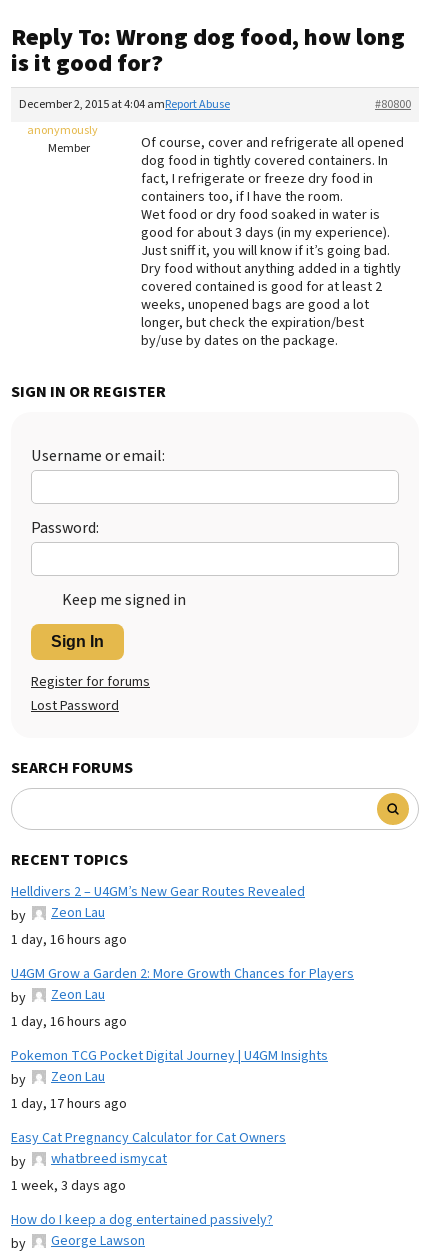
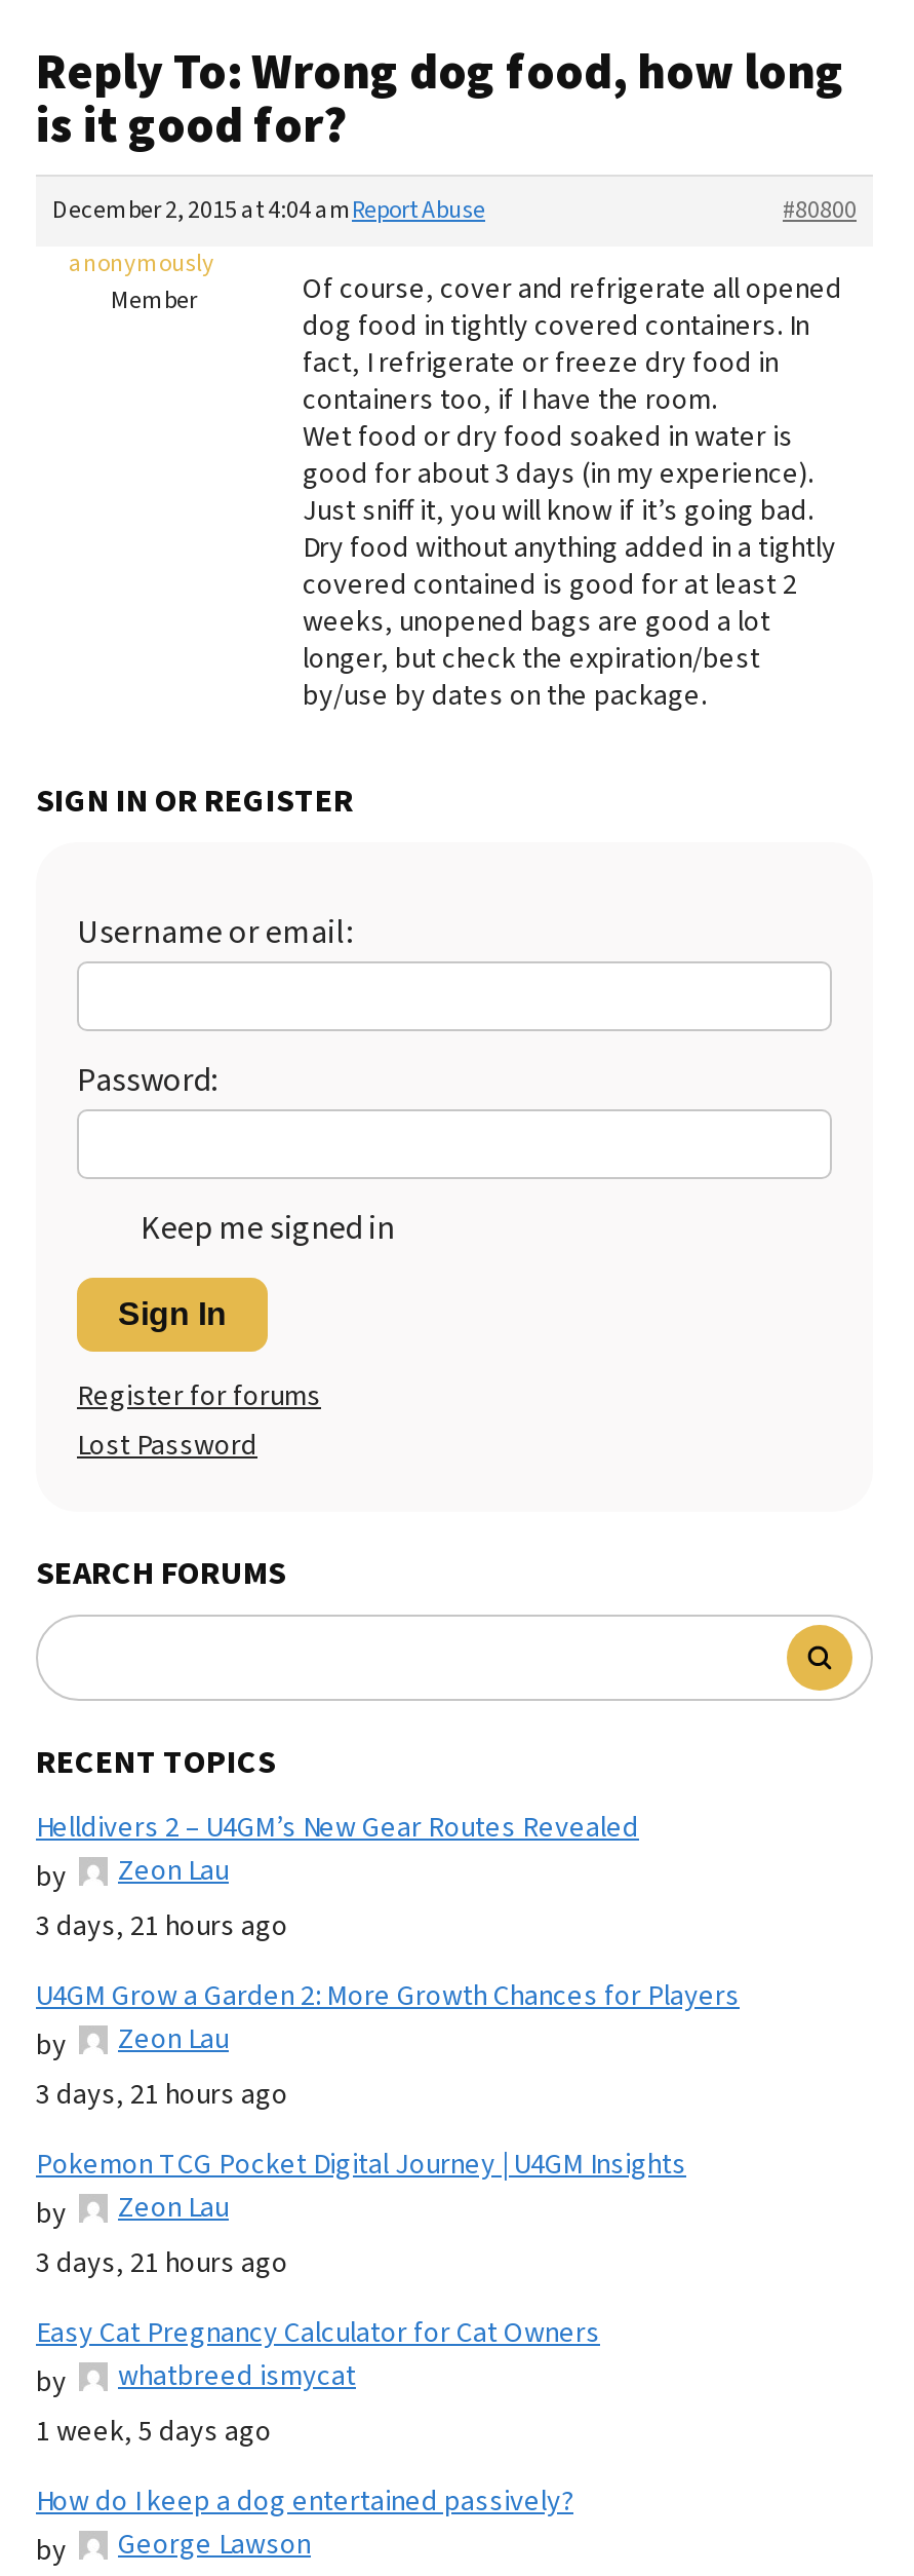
- 1 day, 16 hours ago
+ 3 days, 21 hours ago

- 1 day, 16 hours ago
+ 3 days, 21 hours ago

- 1 day, 17 hours ago
+ 3 days, 21 hours ago

- 1 week, 3 days ago
+ 1 week, 5 days ago
